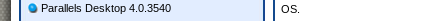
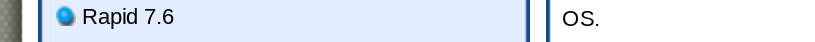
- Parallels Desktop 4.0.3540
+ Rapid 7.6
